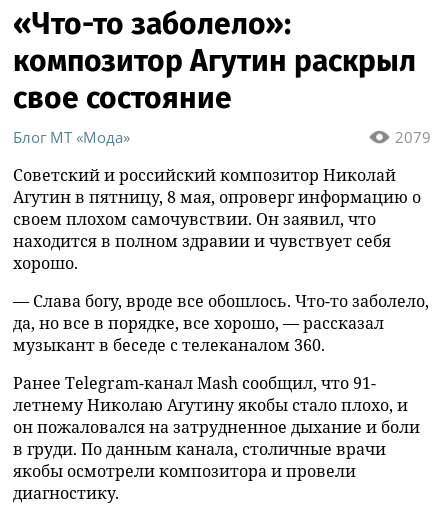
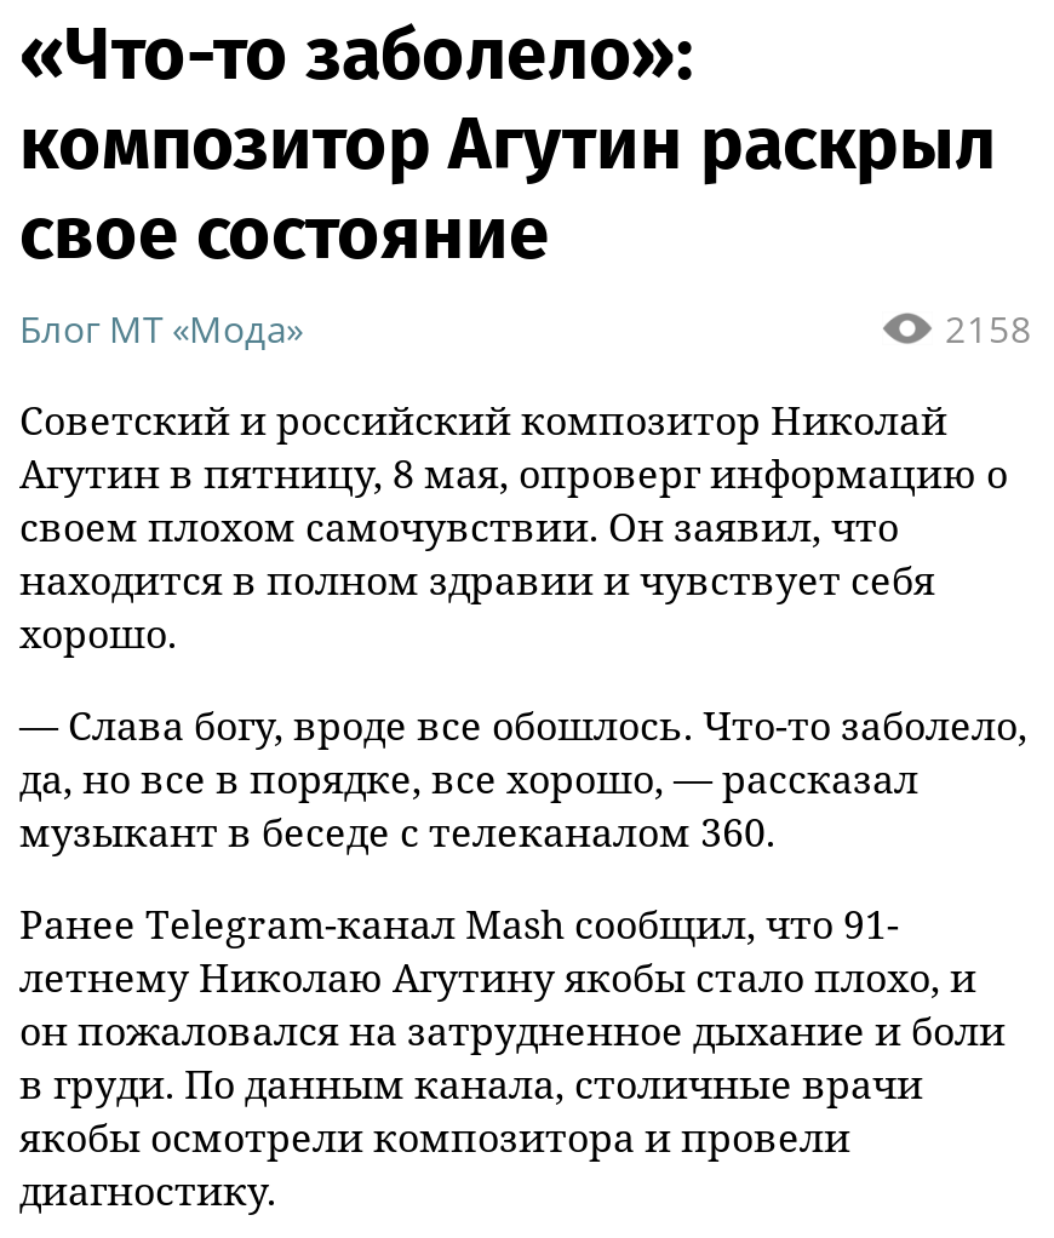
- 2079
+ 2158
